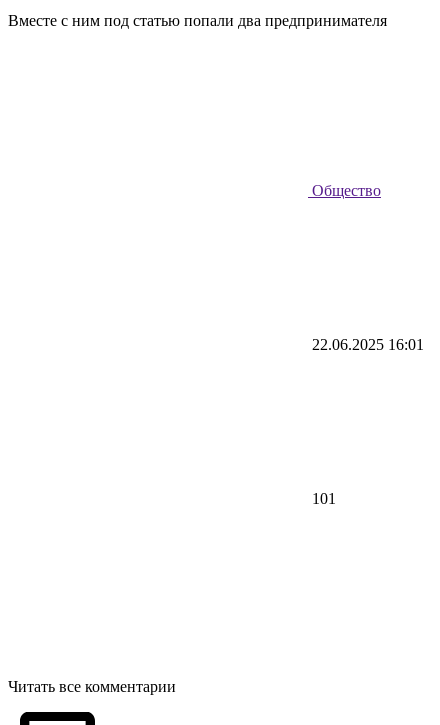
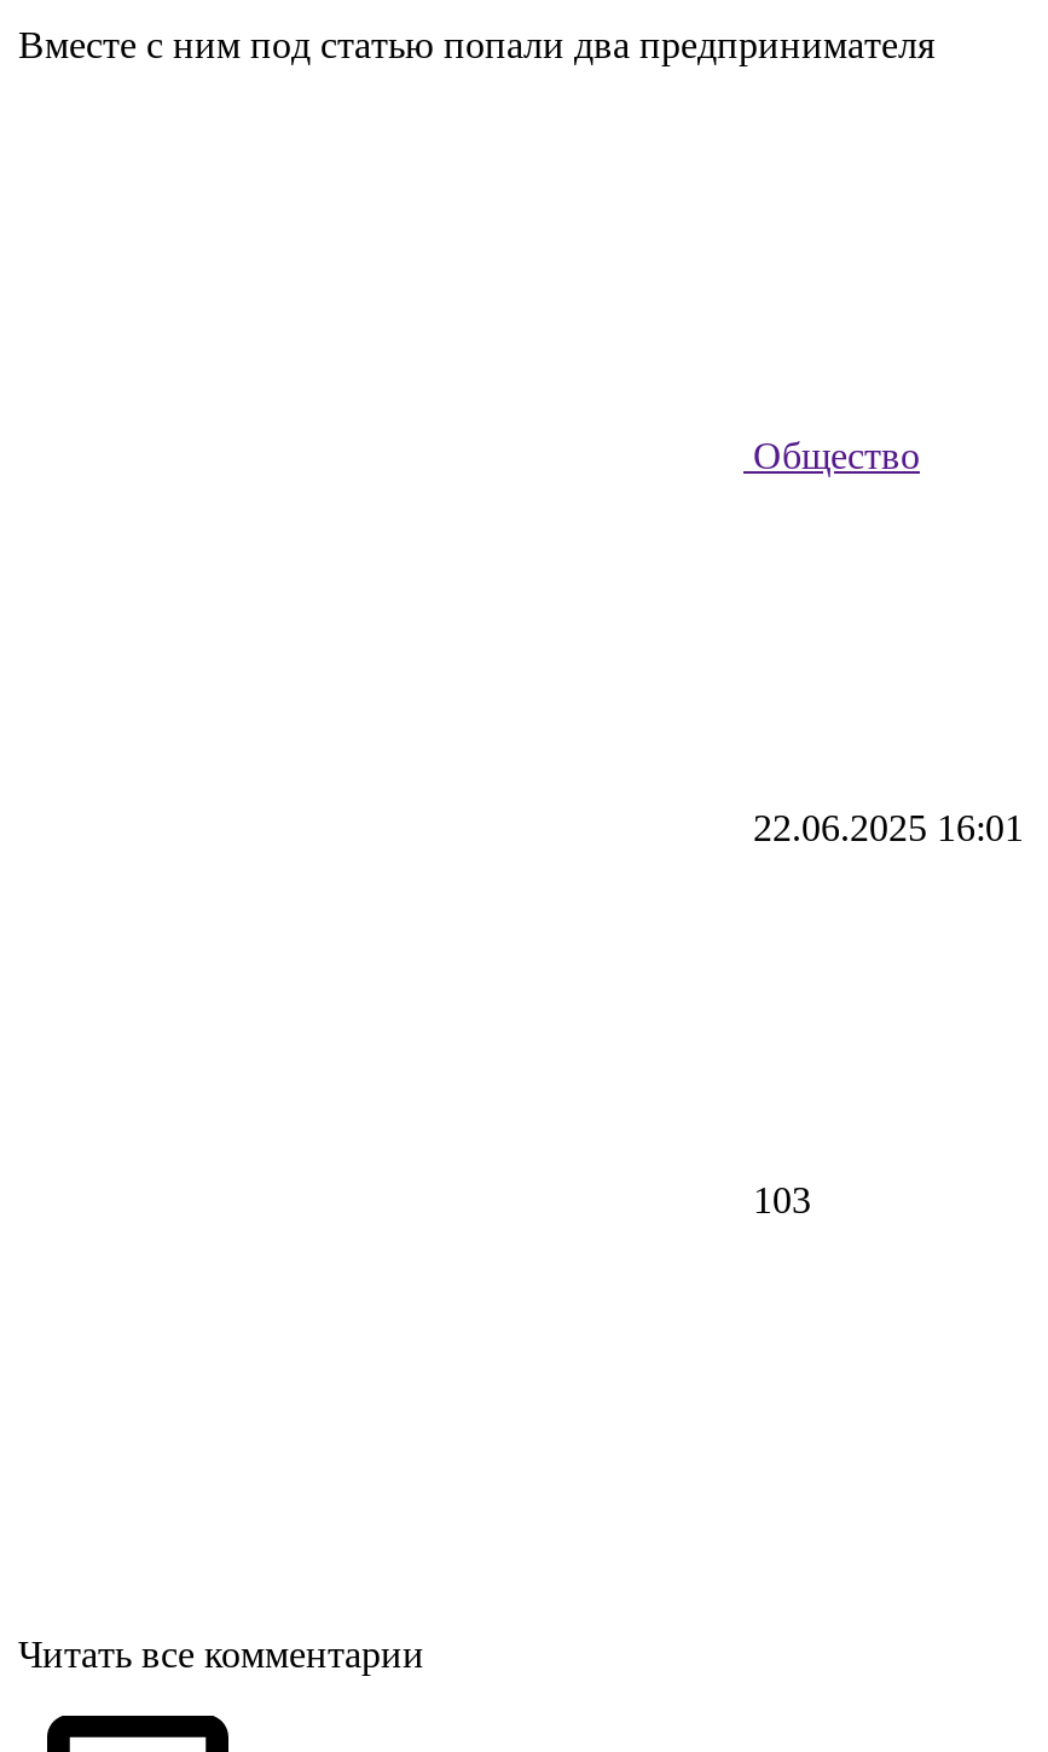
- 101
+ 103
